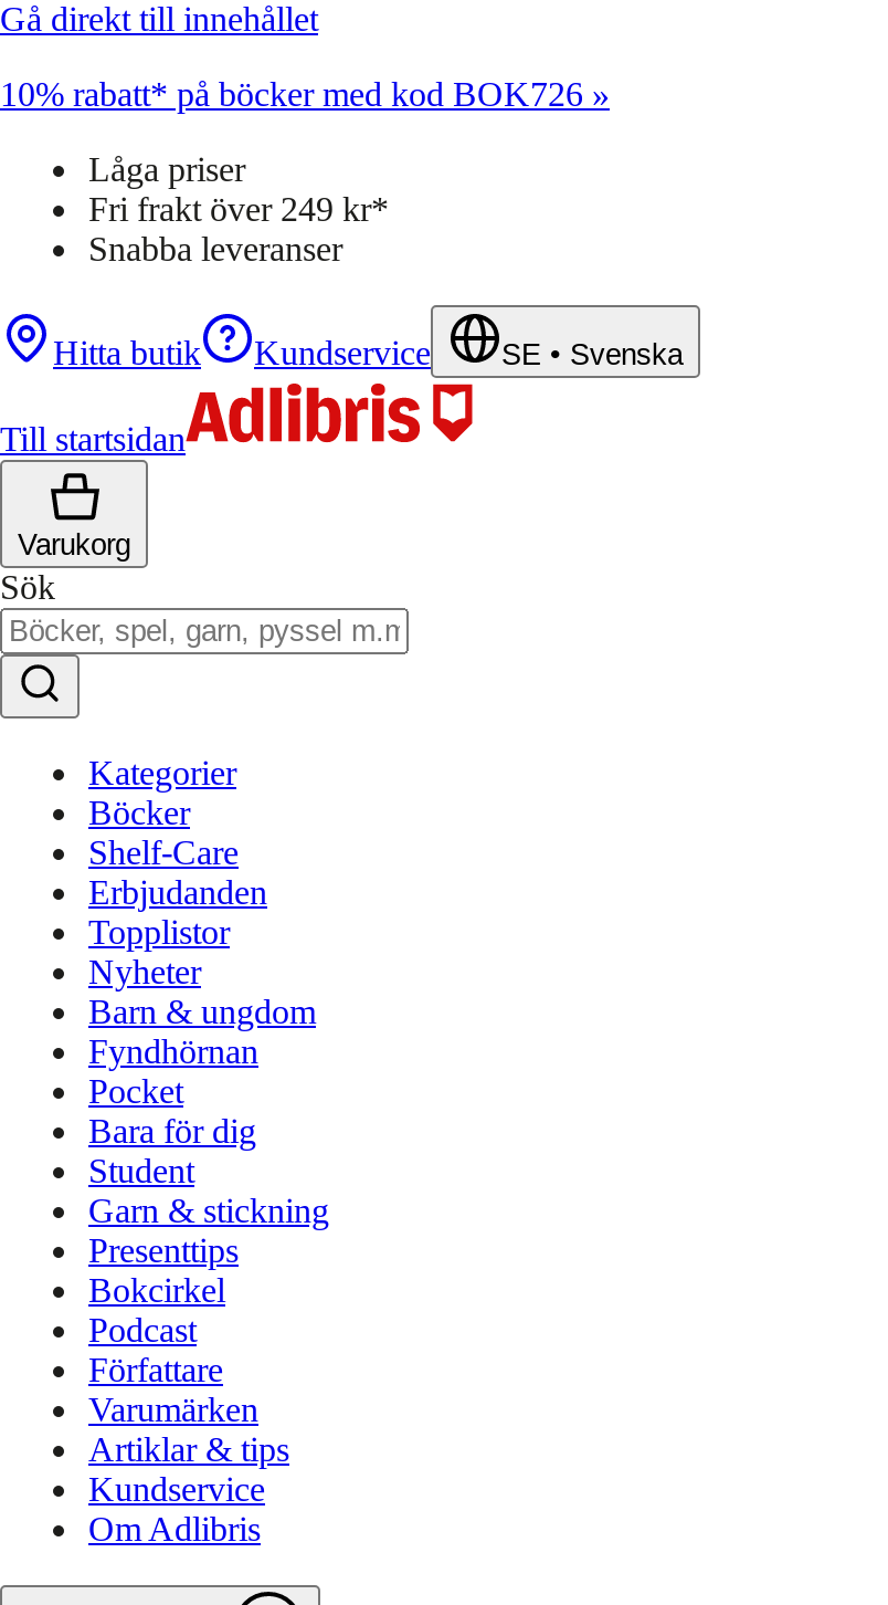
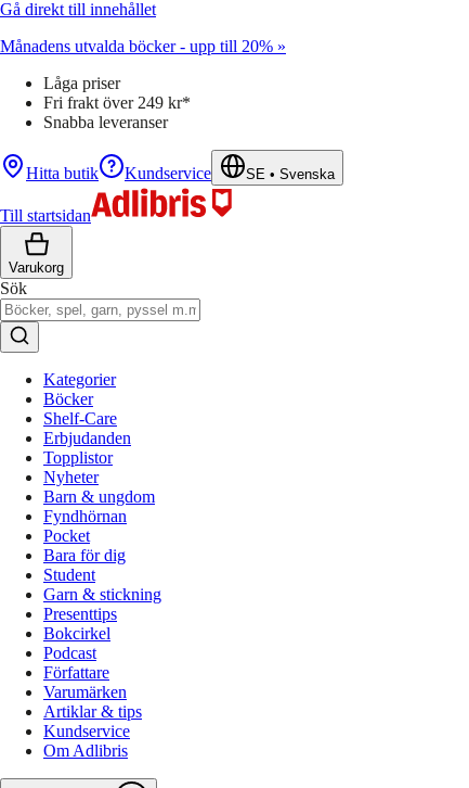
- 10% rabatt* på böcker med kod BOK726 »
+ Månadens utvalda böcker - upp till 20% »
